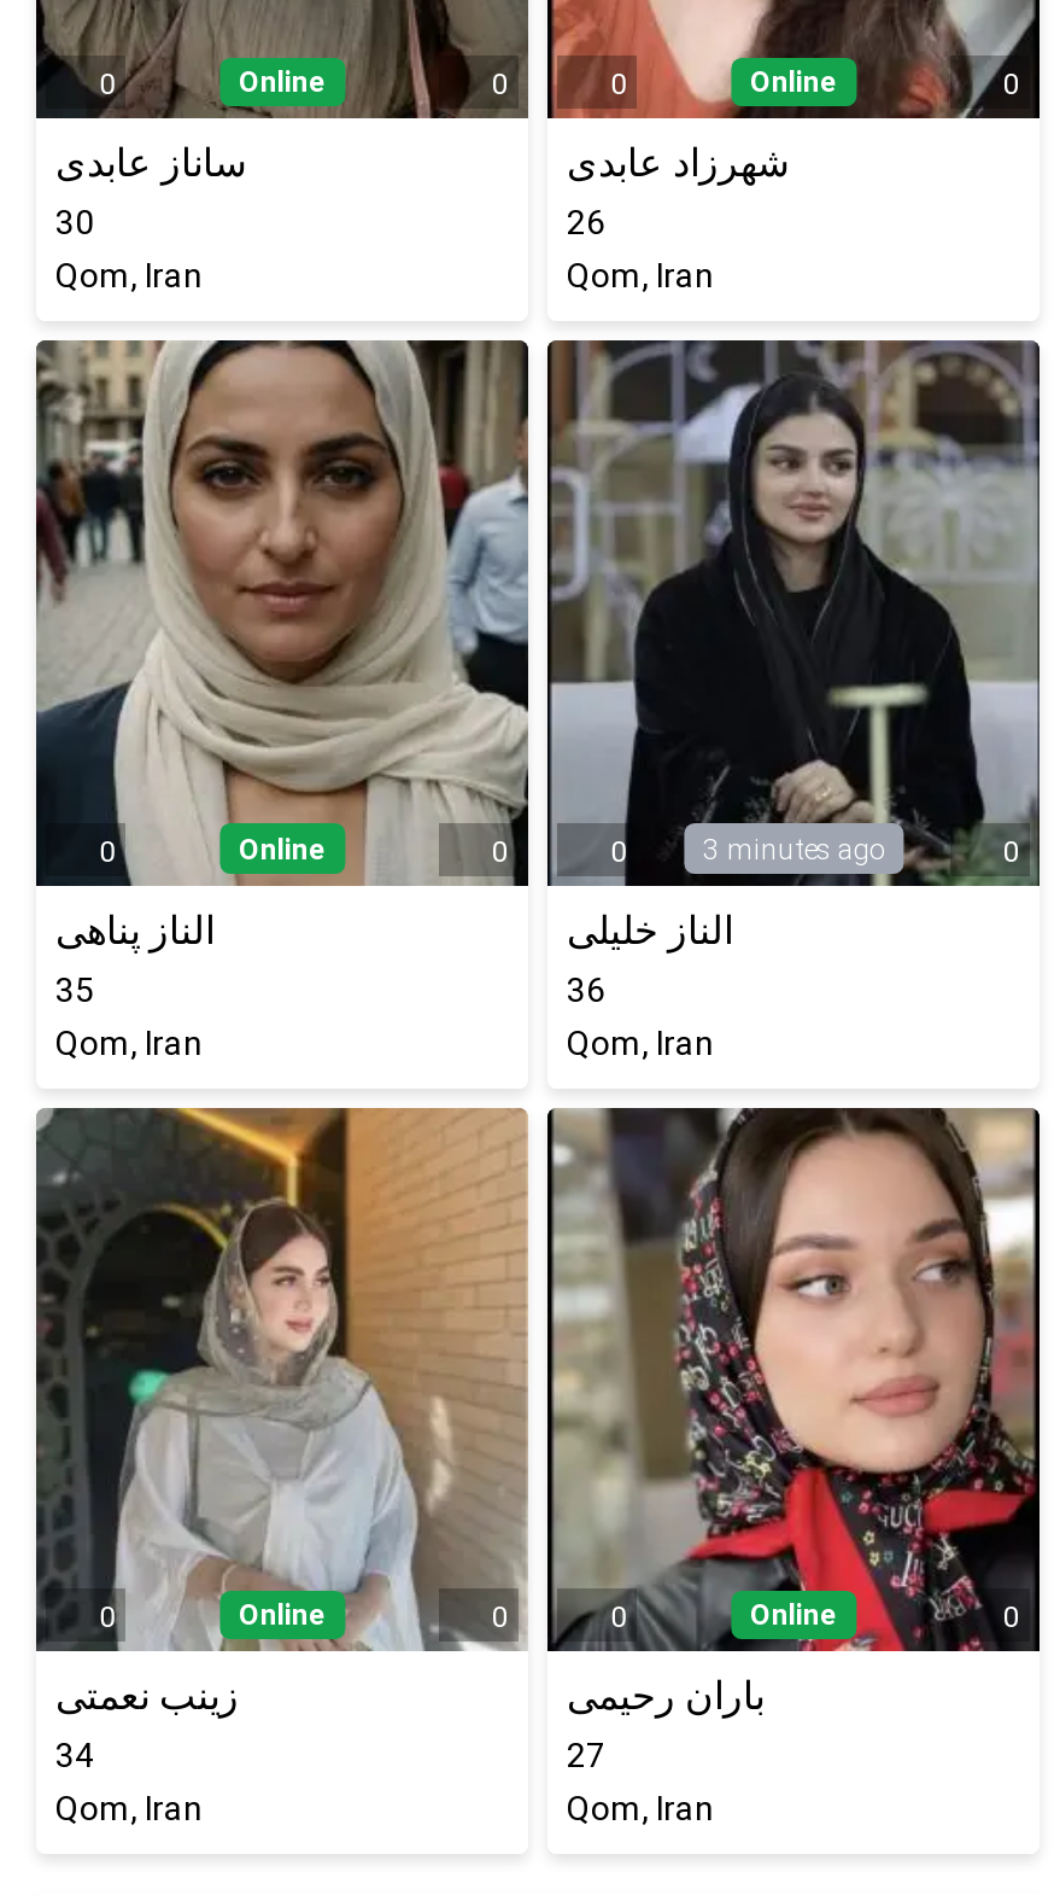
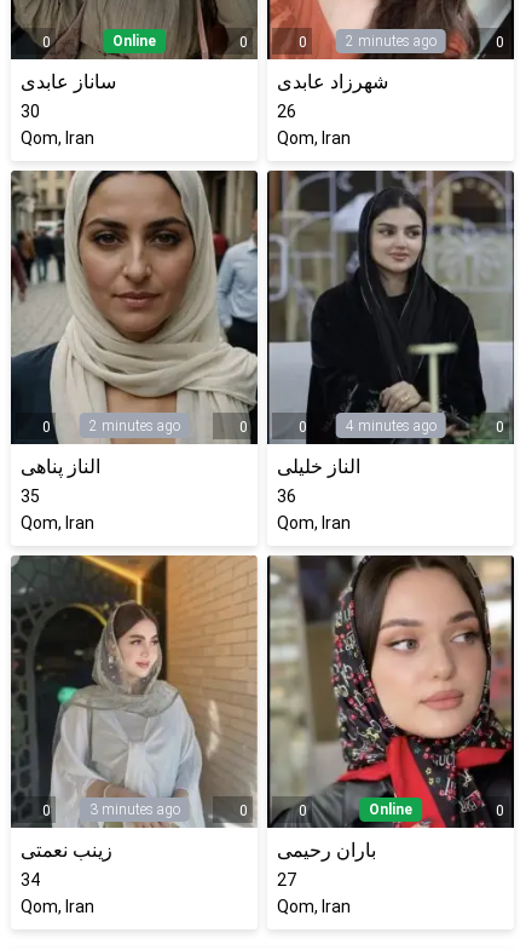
- Online
+ 2 minutes ago

- Online
+ 2 minutes ago

- 3 minutes ago
+ 4 minutes ago

- Online
+ 3 minutes ago
